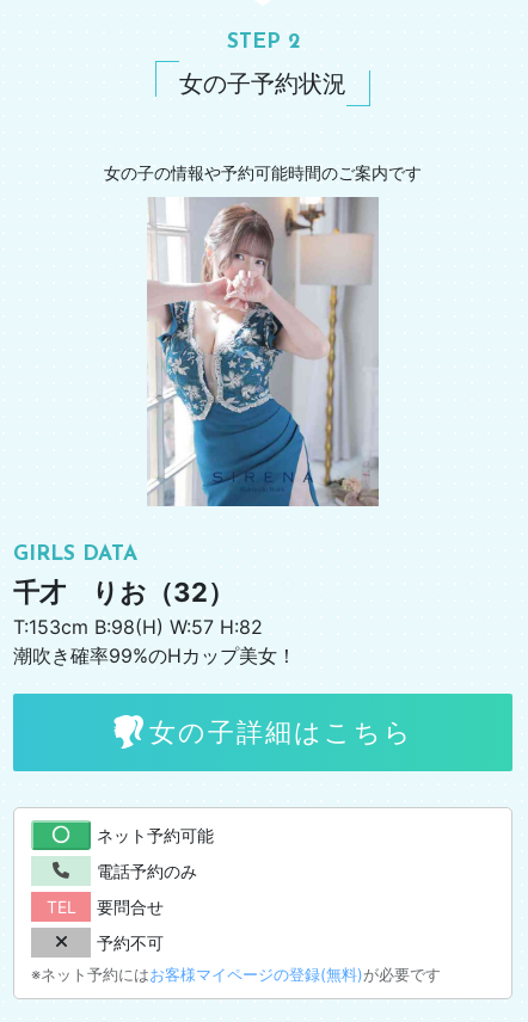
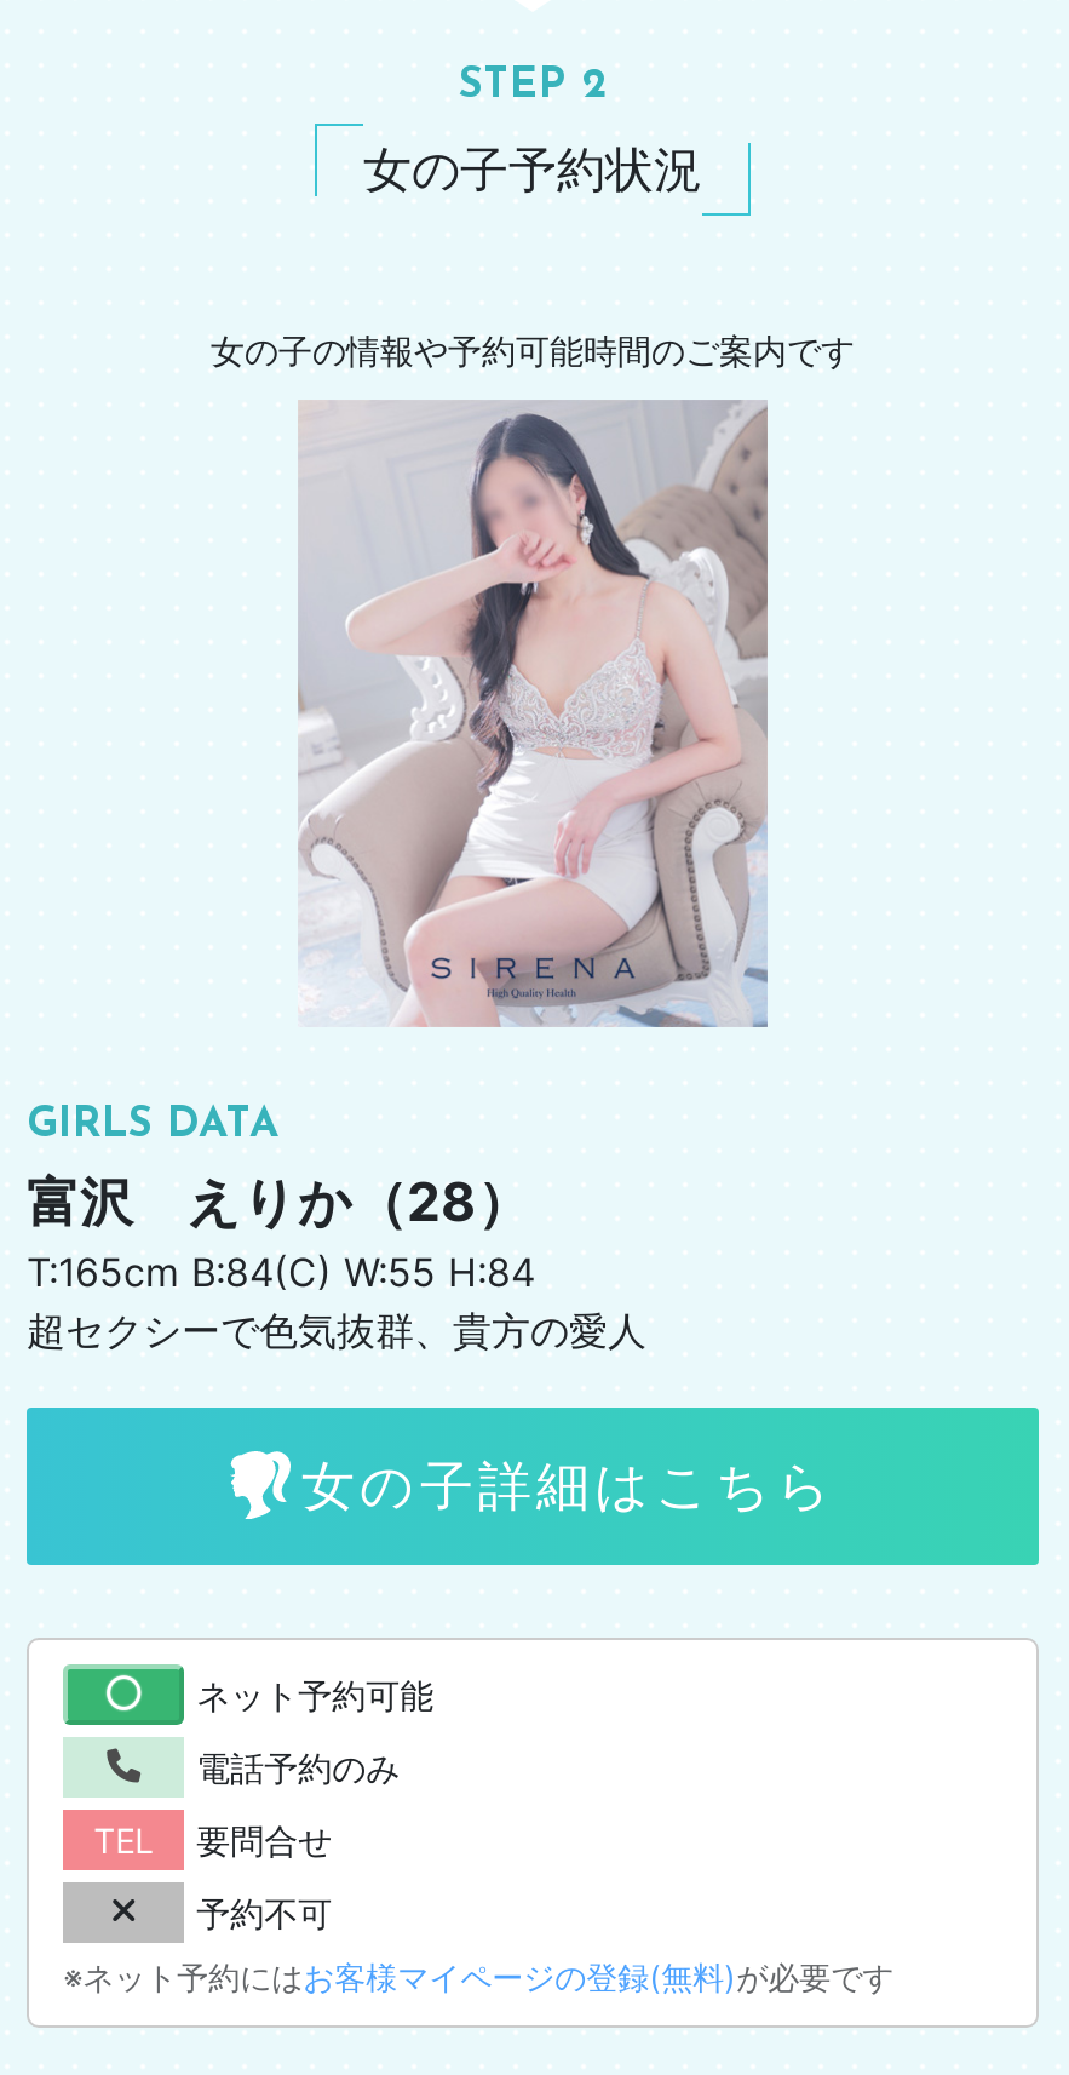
- [image]
+ [image]

- 千才 りお（32）
- T:153cm B:98(H) W:57 H:82
- 潮吹き確率99%のHカップ美女！
+ 富沢 えりか（28）
+ T:165cm B:84(C) W:55 H:84
+ 超セクシーで色気抜群、貴方の愛人
